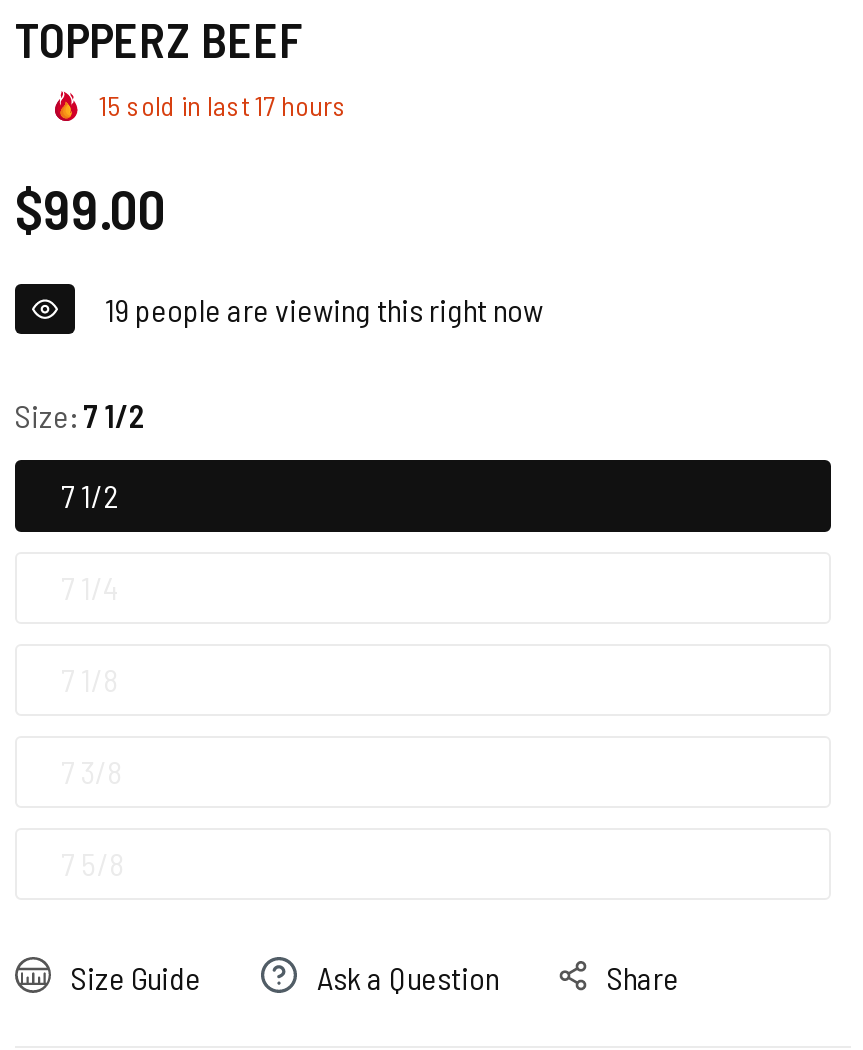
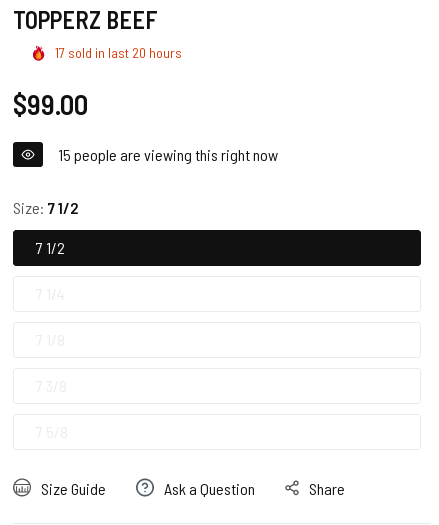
- 15 sold in last 17 hours
+ 17 sold in last 20 hours

- 19 people are viewing this right now
+ 15 people are viewing this right now
